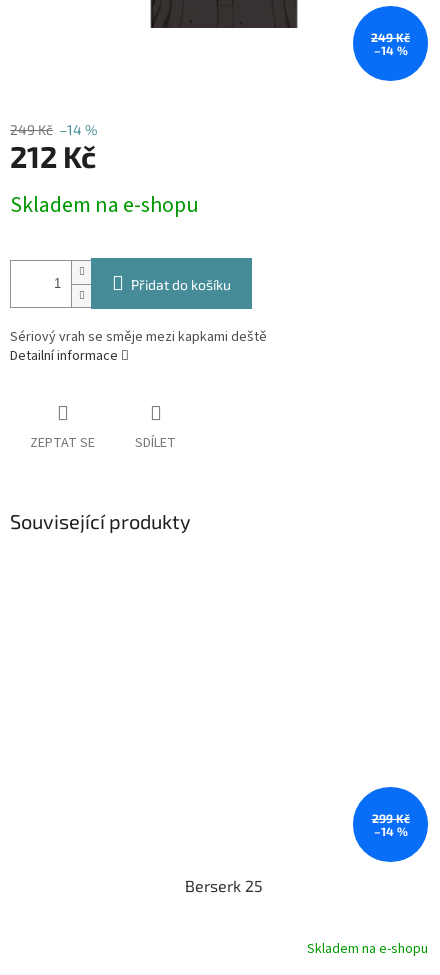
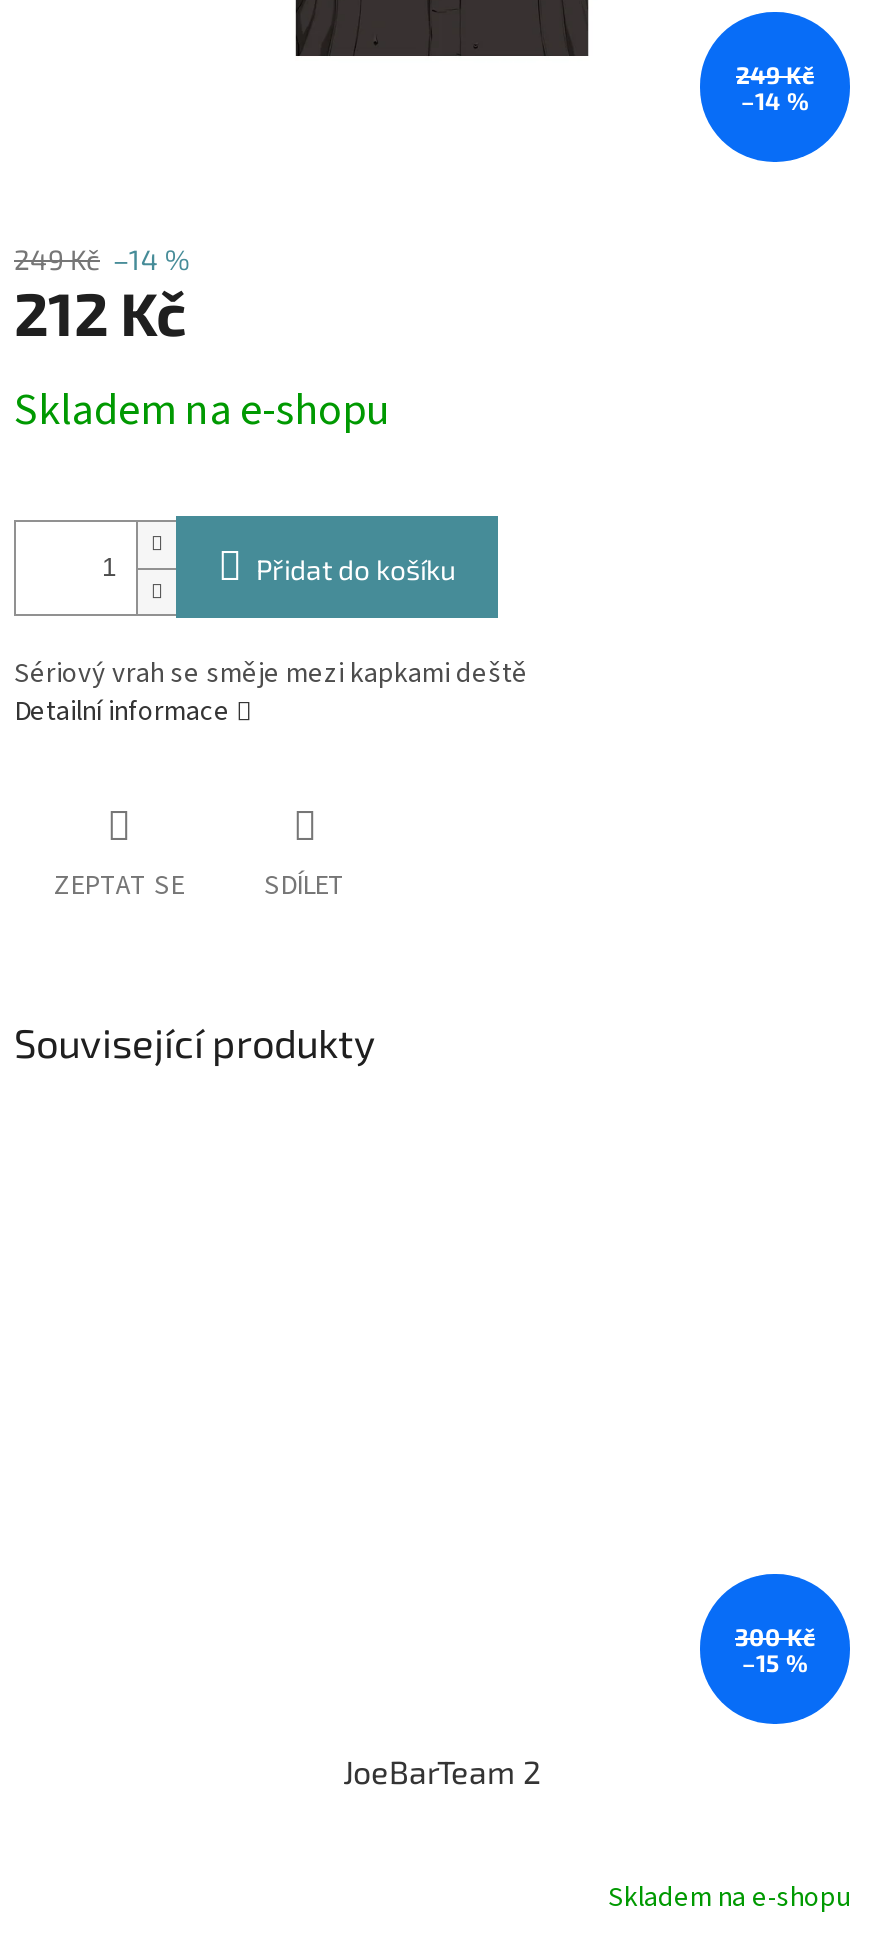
- 299 Kč
- –14 %
+ 300 Kč
+ –15 %

- Berserk 25
+ JoeBarTeam 2
